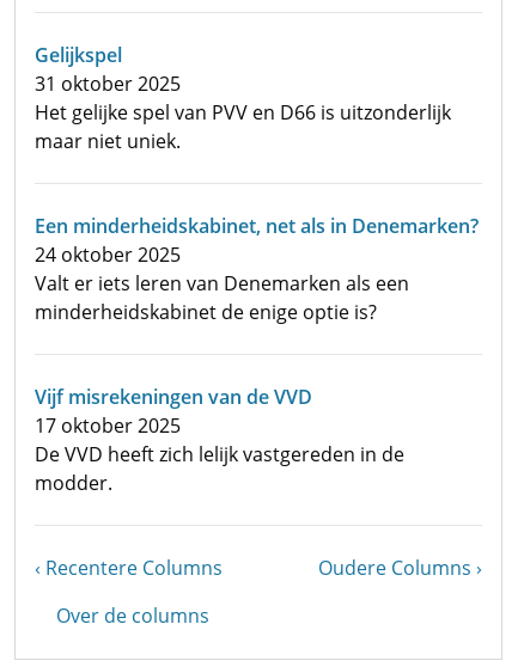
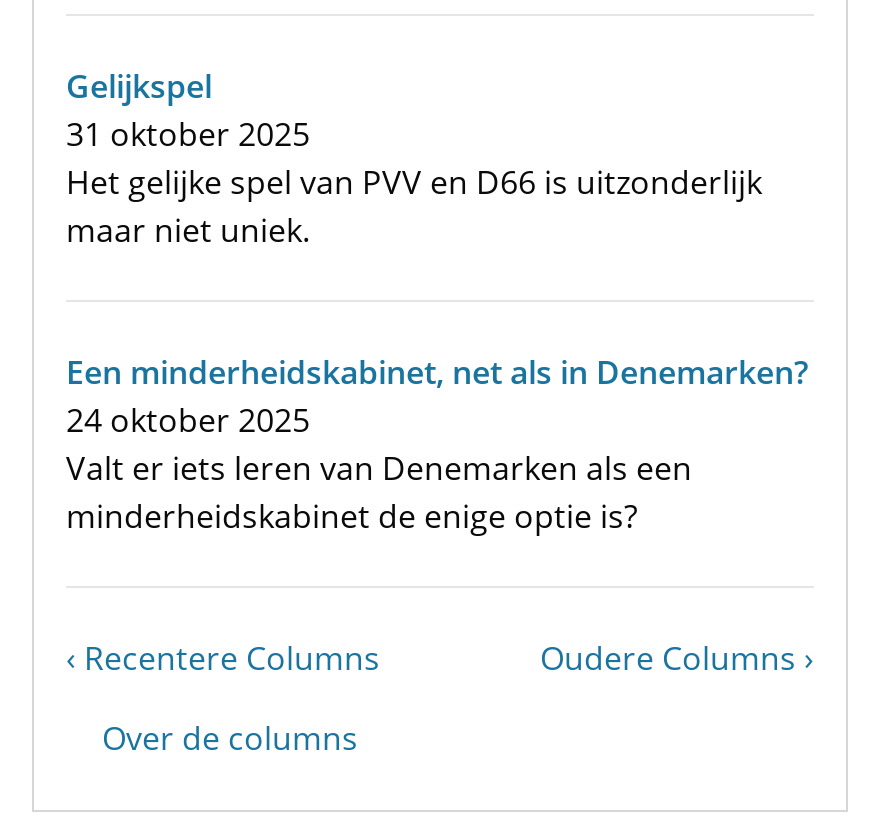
- Vijf misrekeningen van de VVD
- 17 oktober 2025
- De VVD heeft zich lelijk vastgereden in de
- modder.
